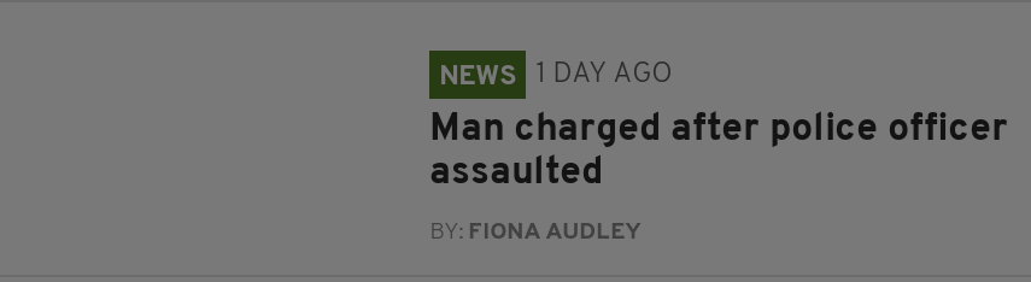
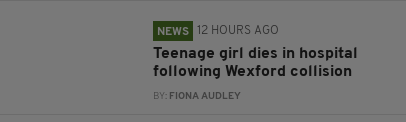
- NEWS 1 DAY AGO
+ NEWS 12 HOURS AGO

- Man charged after police officer
- assaulted
+ Teenage girl dies in hospital
+ following Wexford collision
